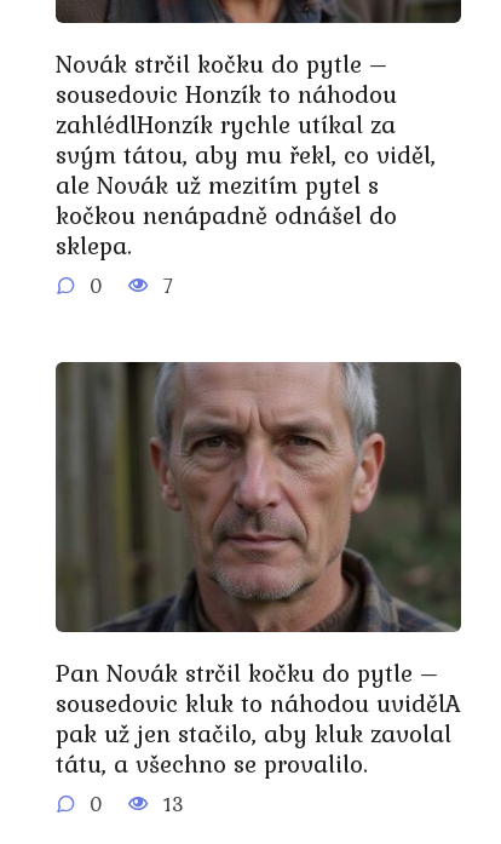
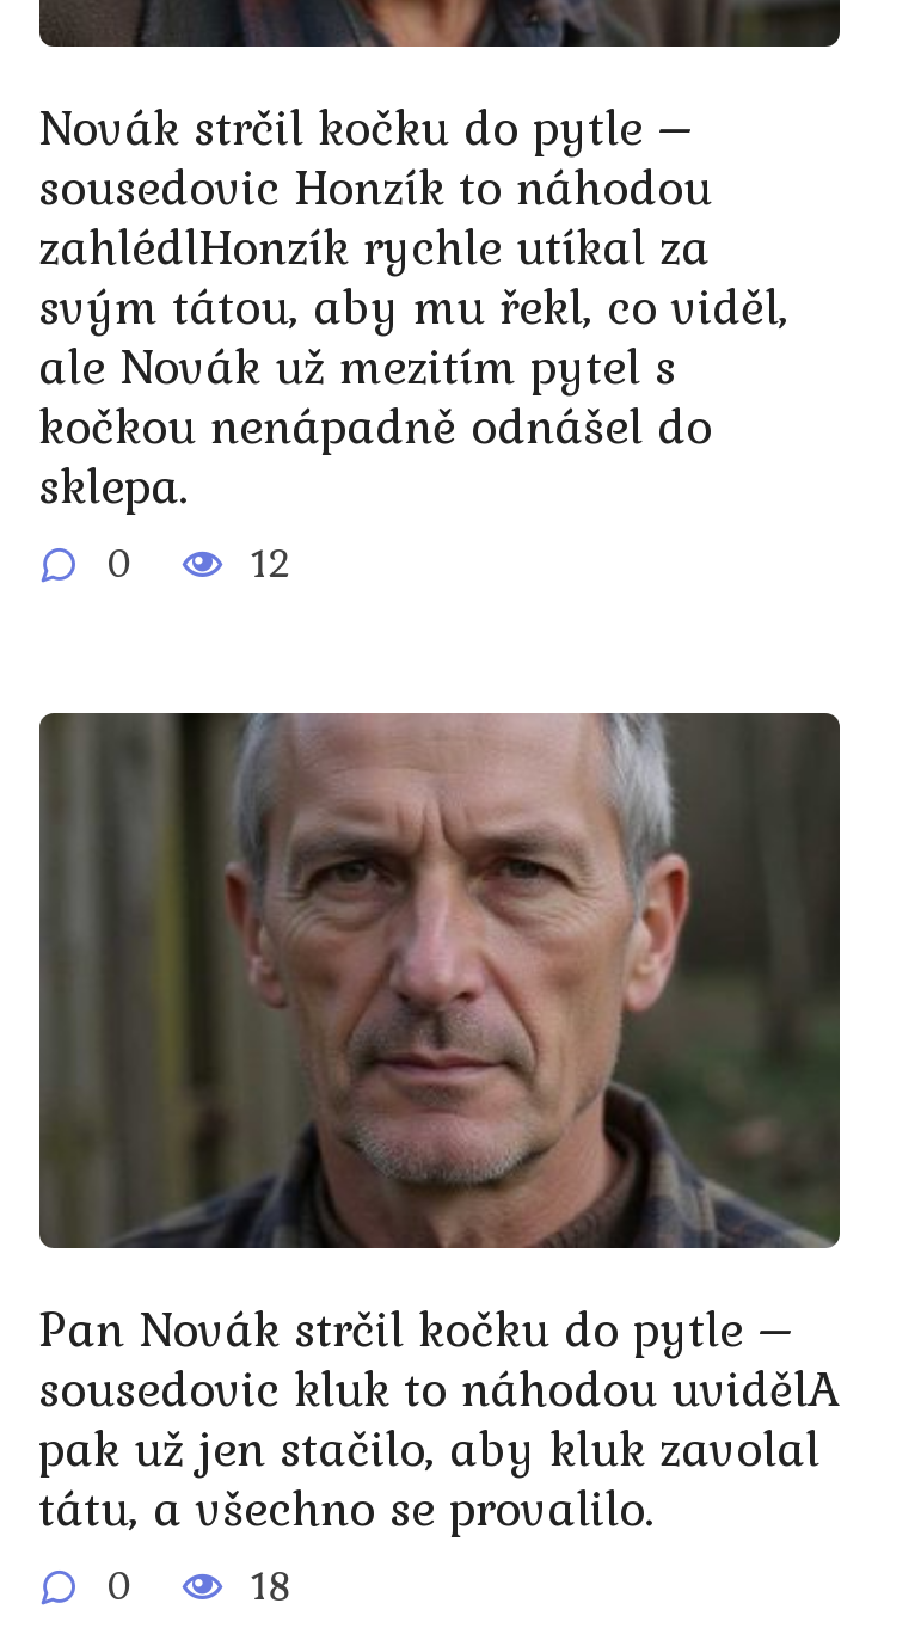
- 7
+ 12

- 13
+ 18
